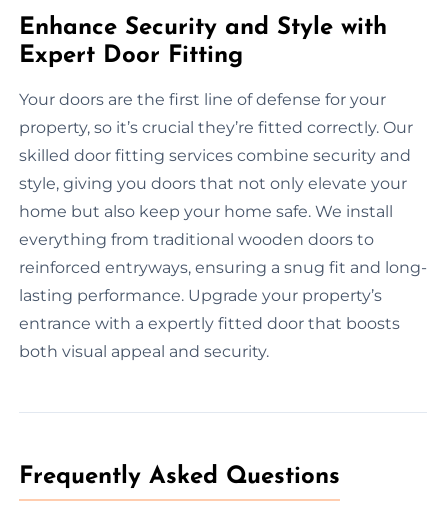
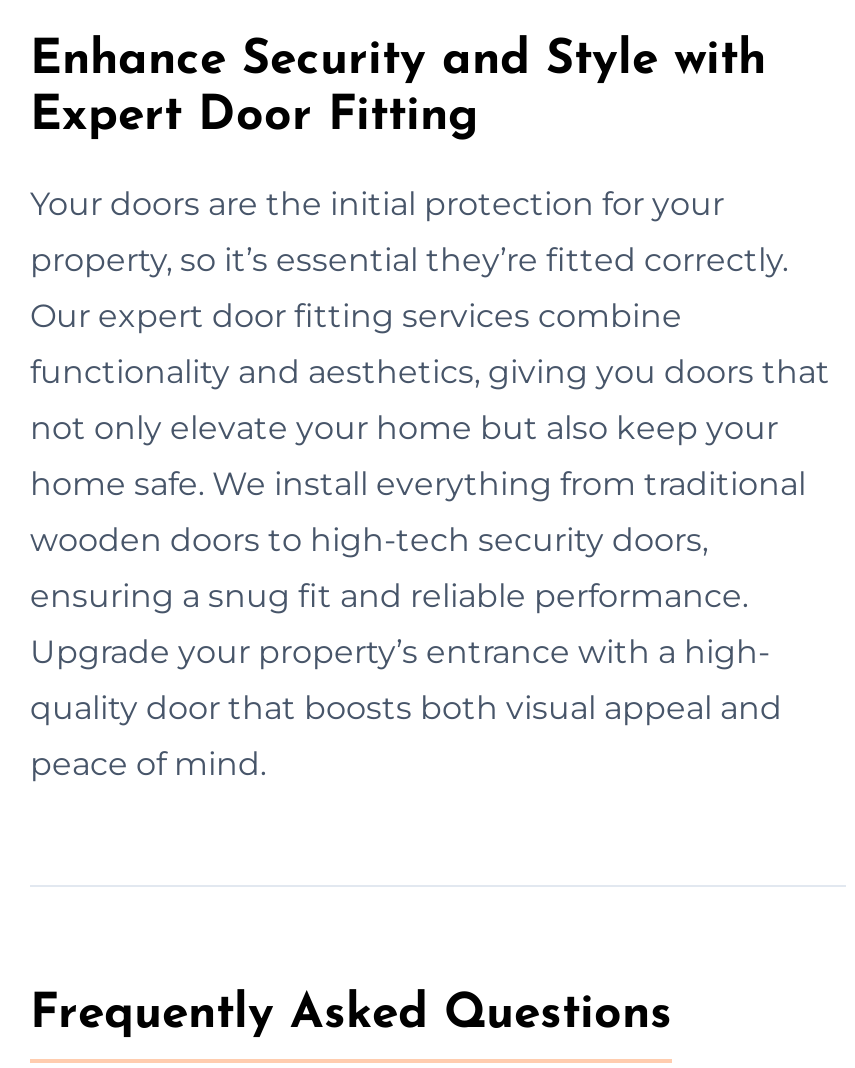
- Your doors are the first line of defense for your
- property, so it’s crucial they’re fitted correctly. Our
- skilled door fitting services combine security and
- style, giving you doors that not only elevate your
- home but also keep your home safe. We install
- everything from traditional wooden doors to
- reinforced entryways, ensuring a snug fit and long-
- lasting performance. Upgrade your property’s
- entrance with a expertly fitted door that boosts
- both visual appeal and security.
+ Your doors are the initial protection for your
+ property, so it’s essential they’re fitted correctly.
+ Our expert door fitting services combine
+ functionality and aesthetics, giving you doors that
+ not only elevate your home but also keep your
+ home safe. We install everything from traditional
+ wooden doors to high-tech security doors,
+ ensuring a snug fit and reliable performance.
+ Upgrade your property’s entrance with a high-
+ quality door that boosts both visual appeal and
+ peace of mind.
